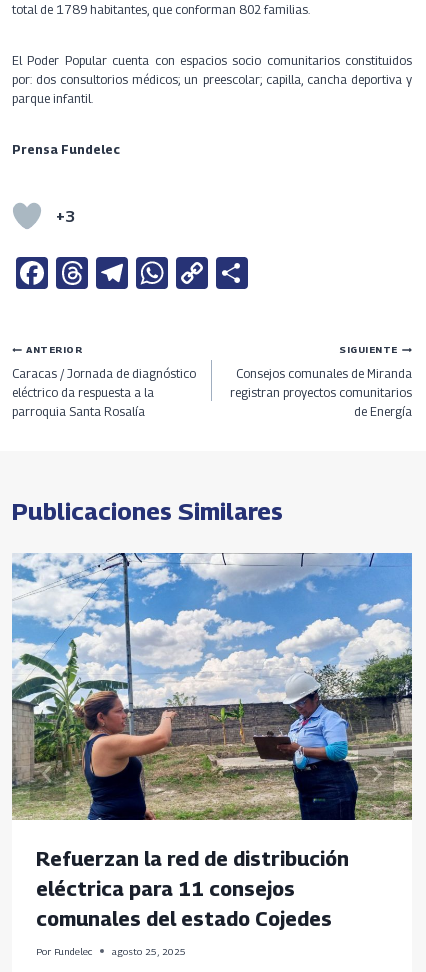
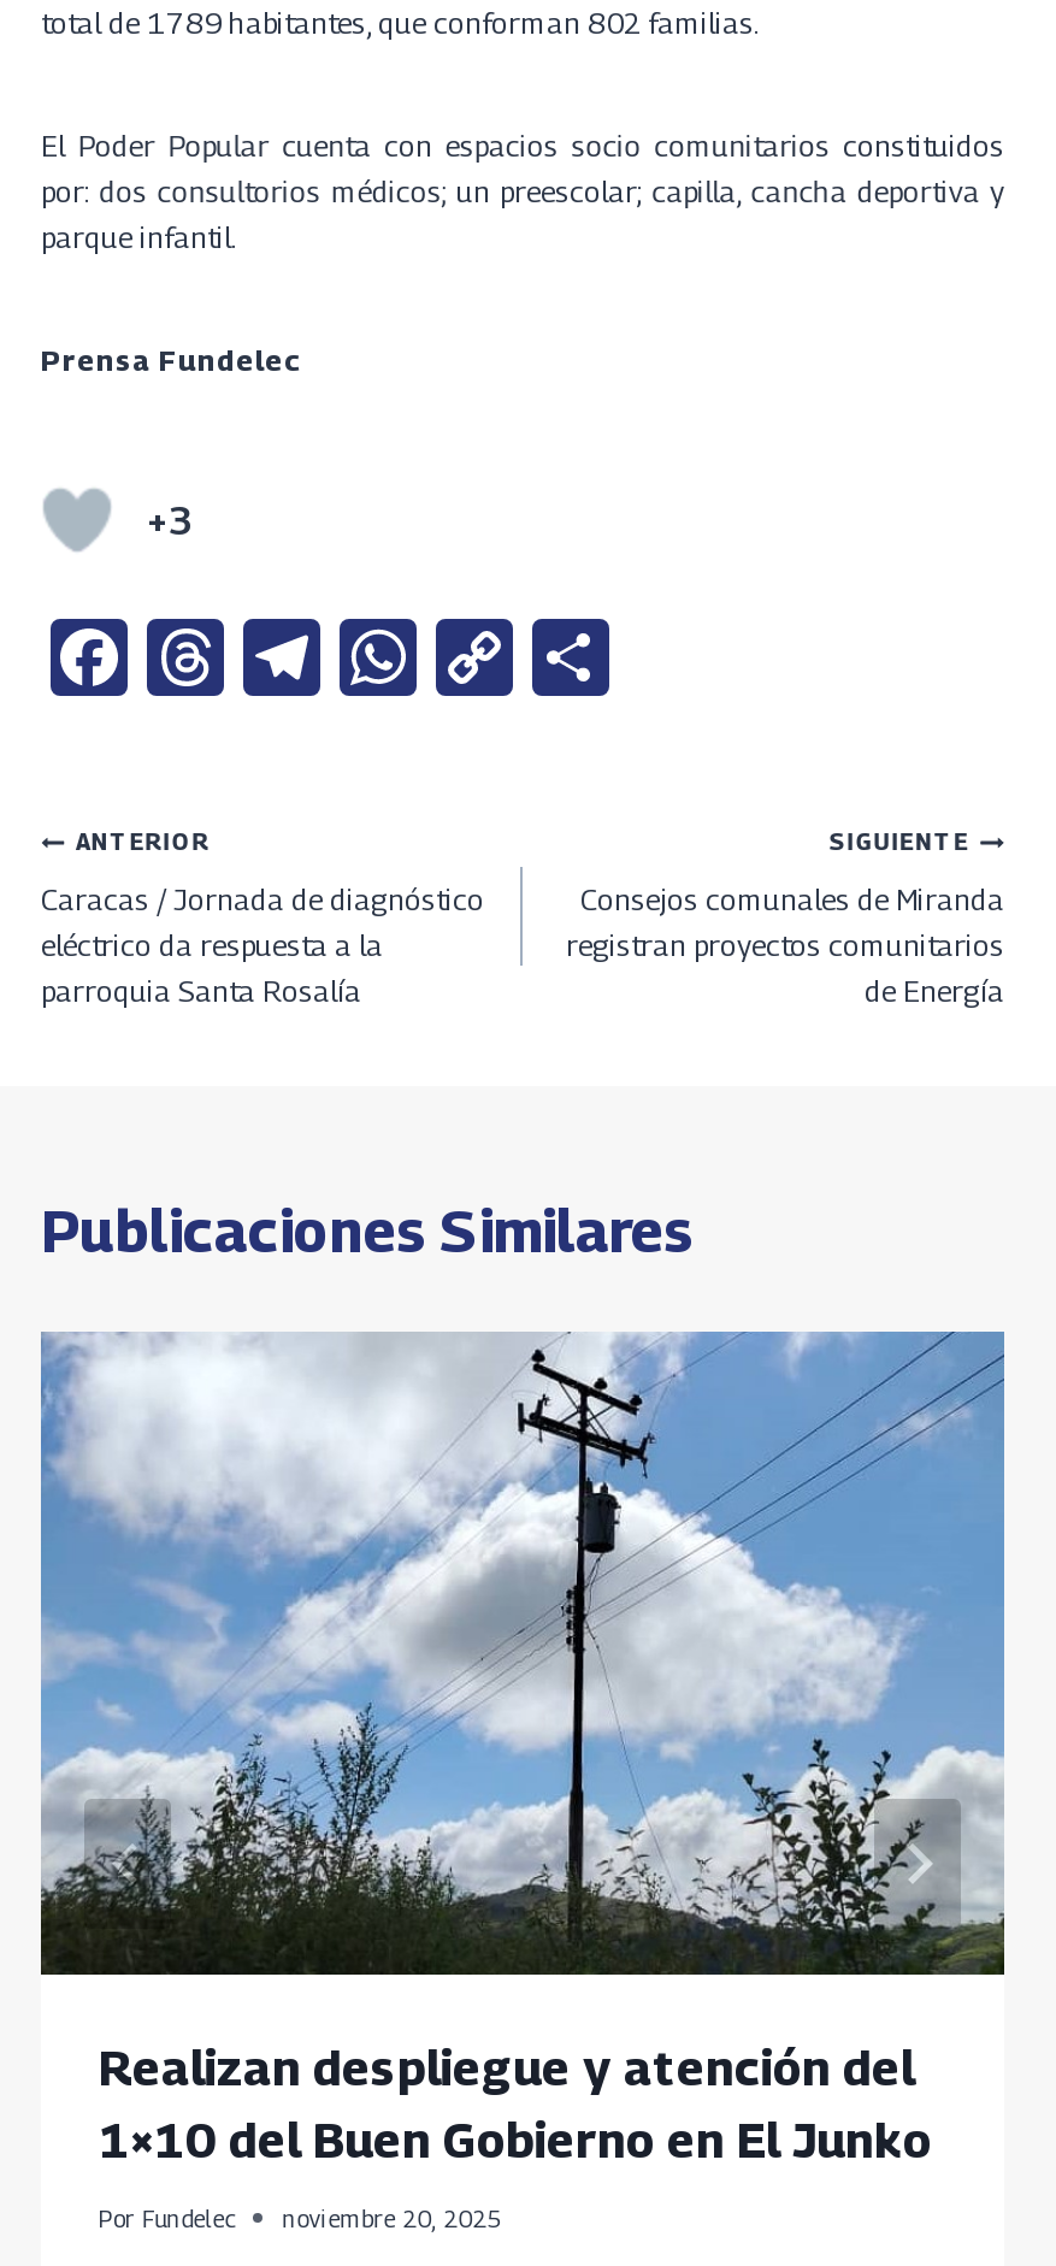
- [image]
- Refuerzan la red de distribución
- eléctrica para 11 consejos
- comunales del estado Cojedes
+ [image]
+ Realizan despliegue y atención del
+ 1×10 del Buen Gobierno en El Junko

- Por Fundelec agosto 25, 2025
+ Por Fundelec noviembre 20, 2025
